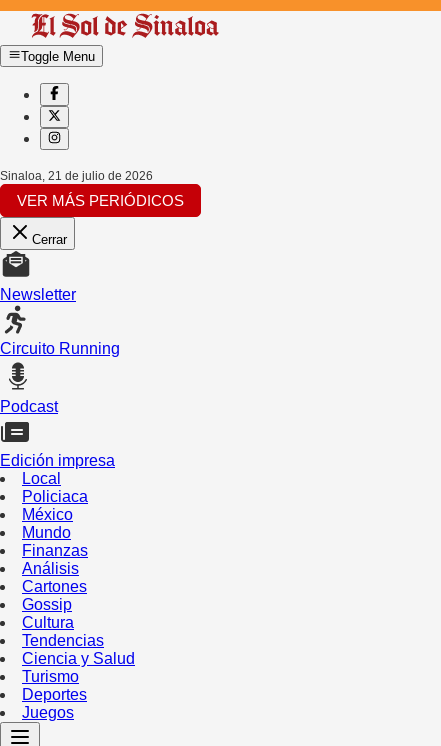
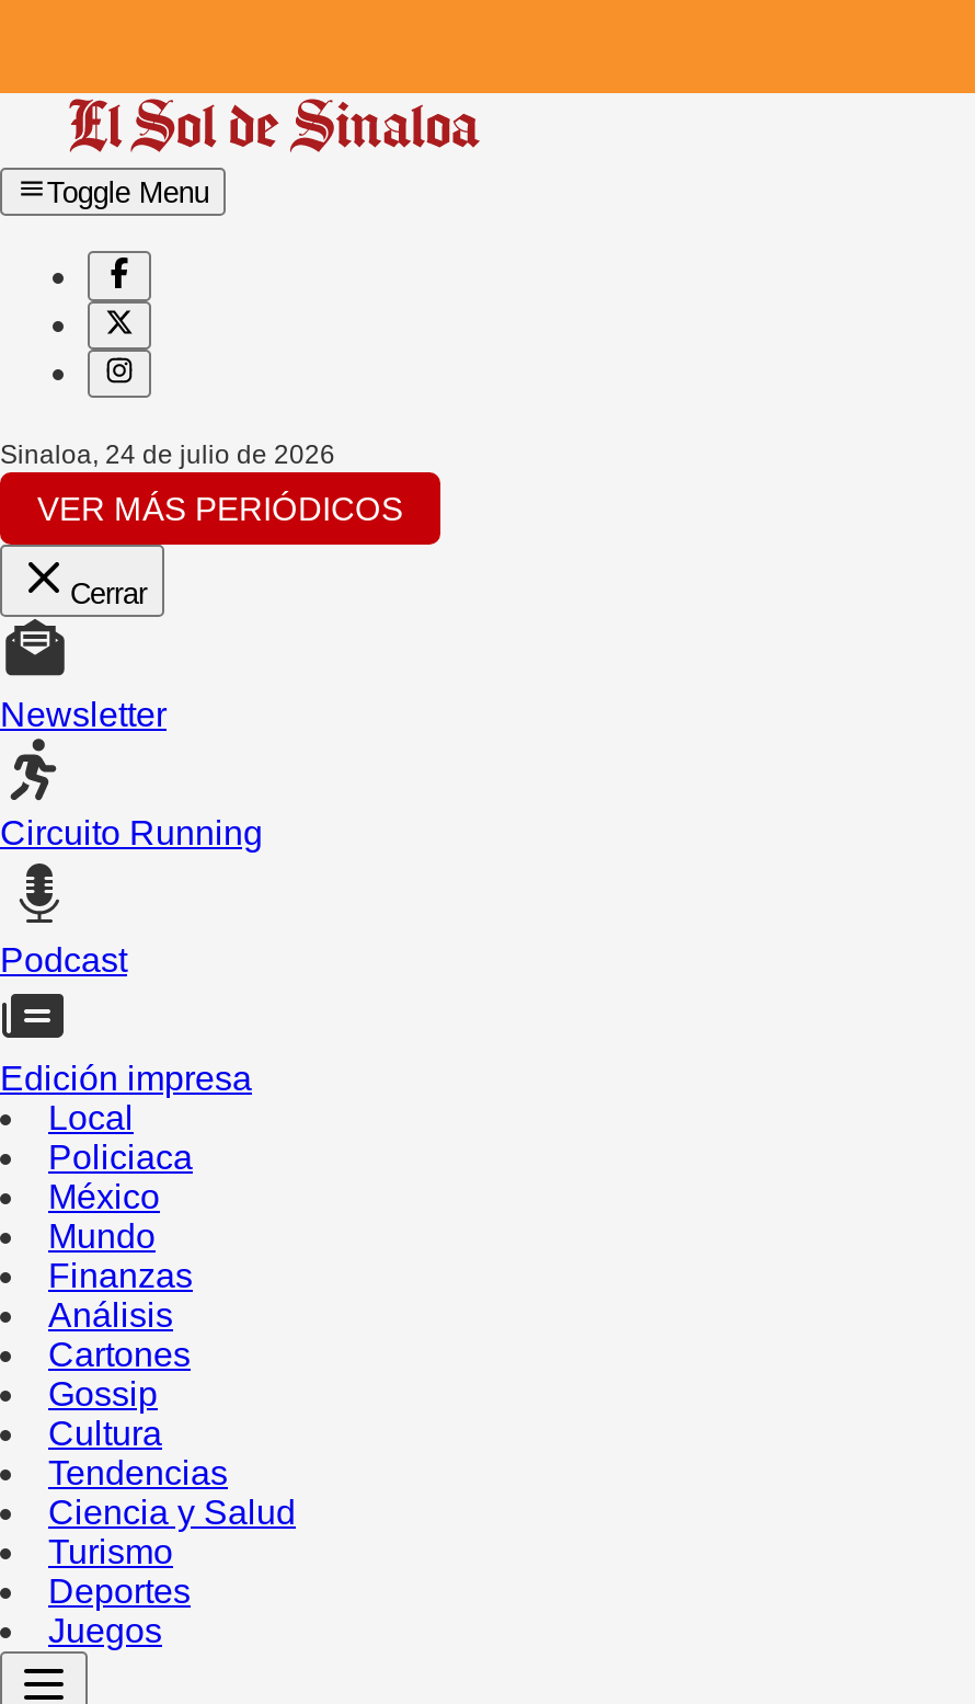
- Sinaloa, 21 de julio de 2026
+ Sinaloa, 24 de julio de 2026
